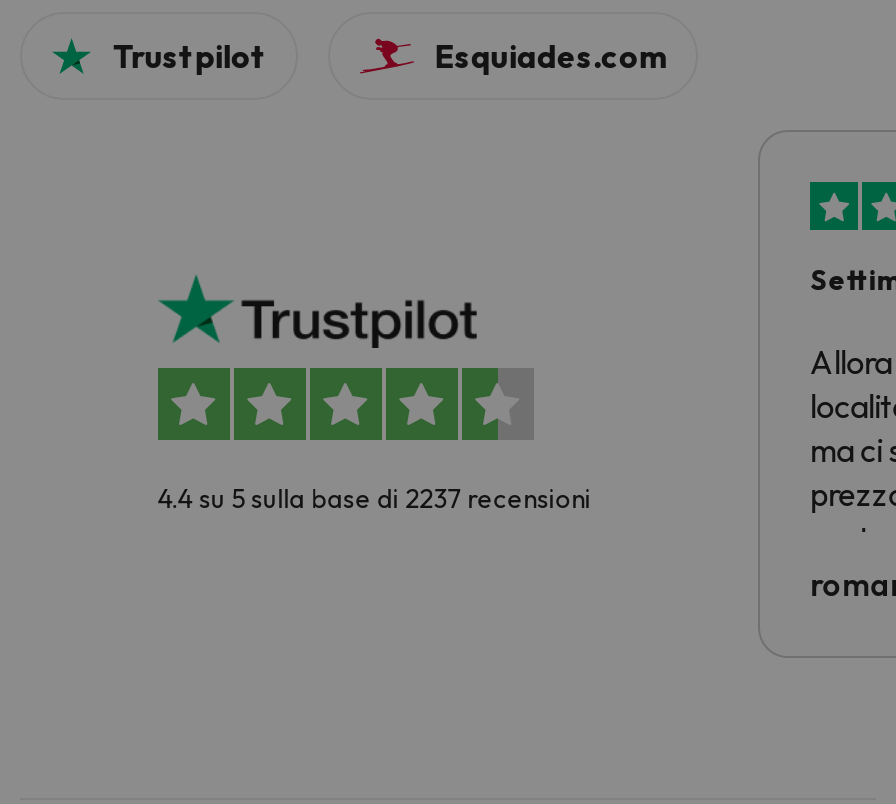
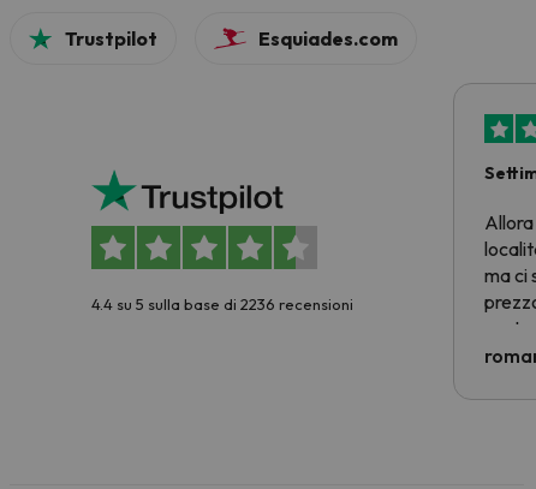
- 4.4 su 5 sulla base di 2237 recensioni
+ 4.4 su 5 sulla base di 2236 recensioni
